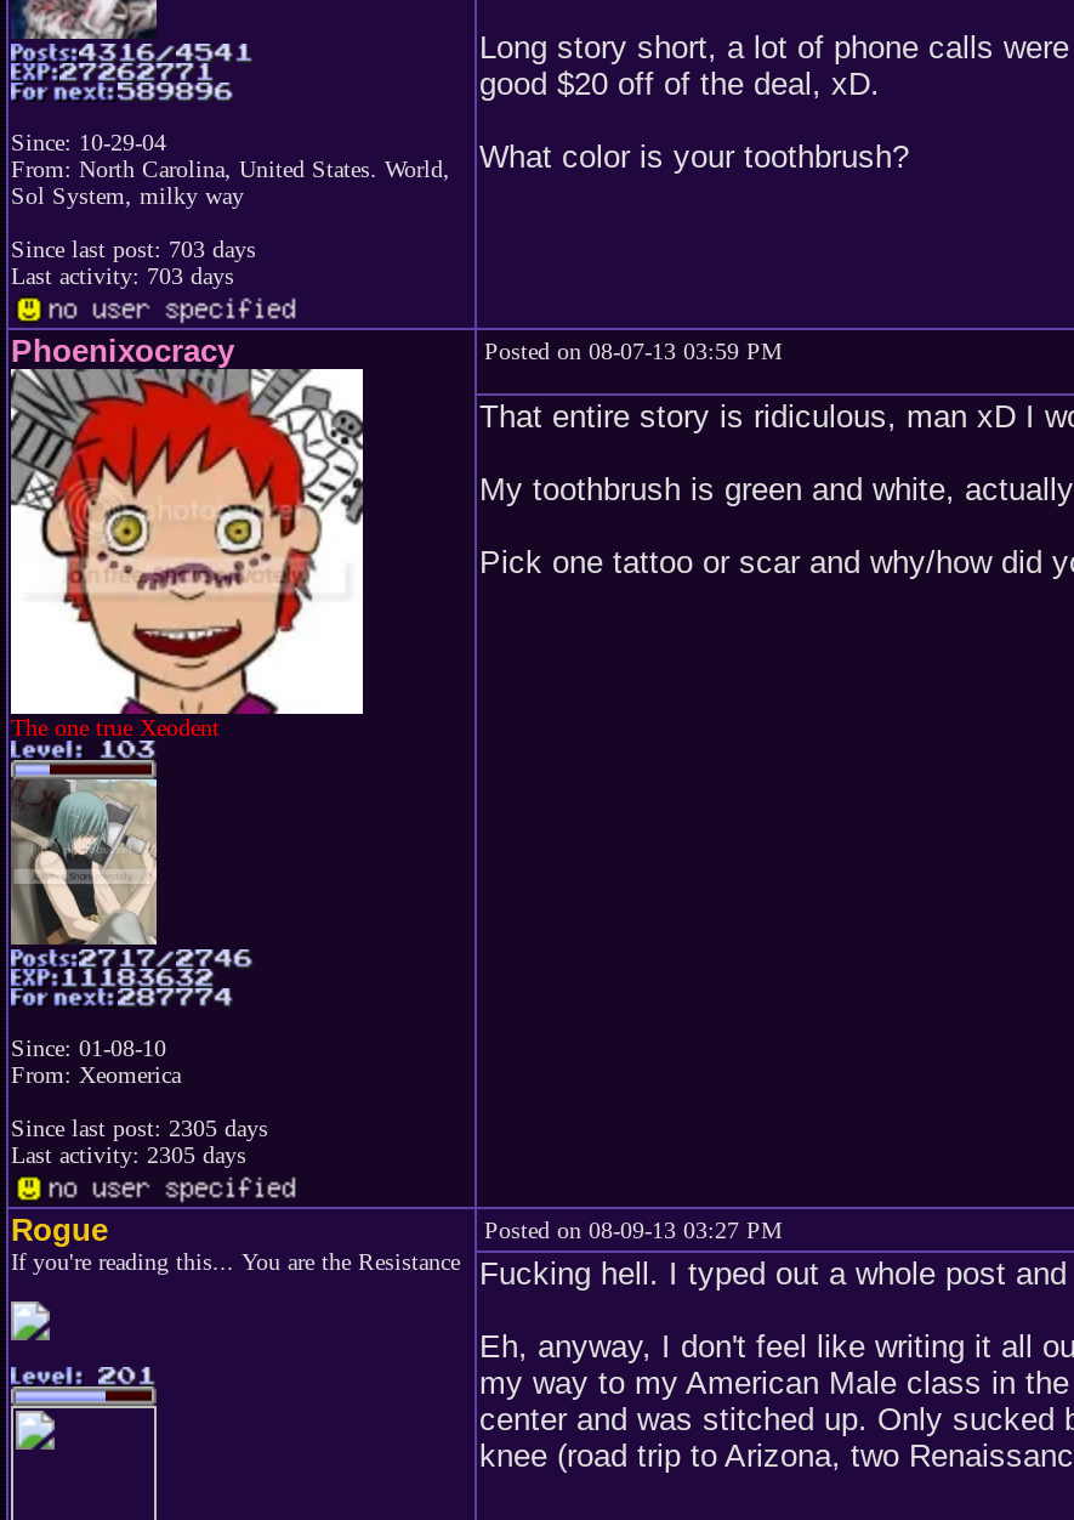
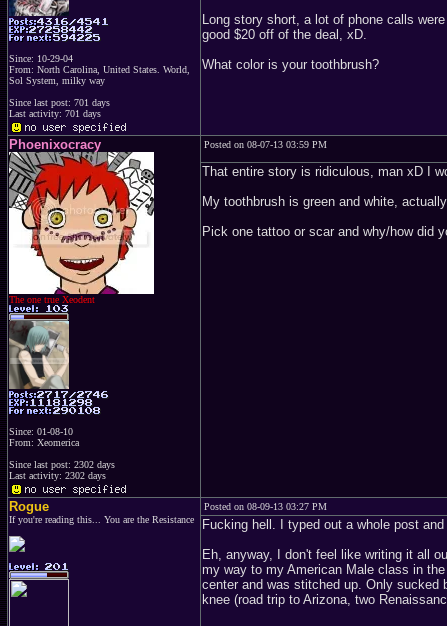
- Since last post: 703 days
+ Since last post: 701 days

- Last activity: 703 days
+ Last activity: 701 days

- Since last post: 2305 days
+ Since last post: 2302 days

- Last activity: 2305 days
+ Last activity: 2302 days
